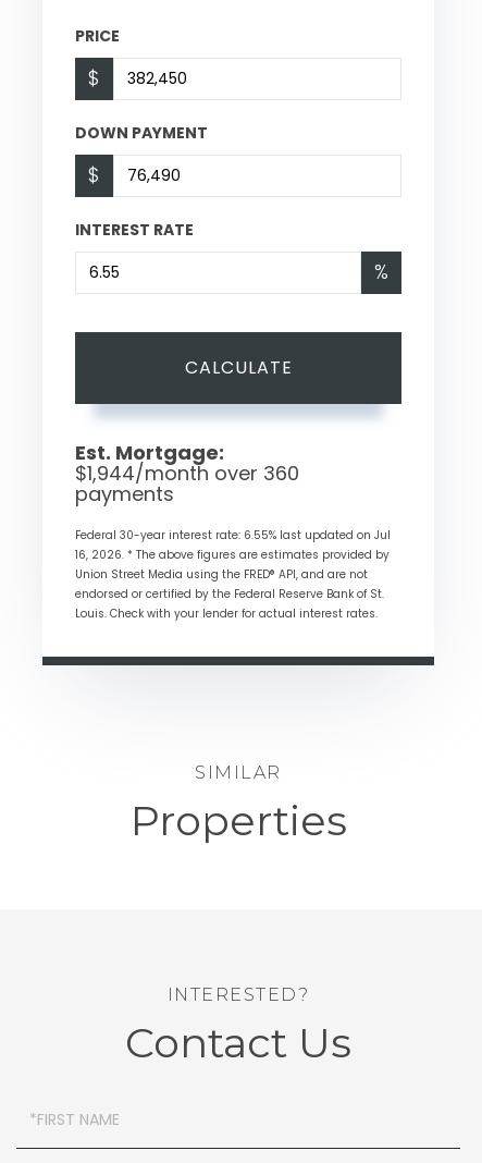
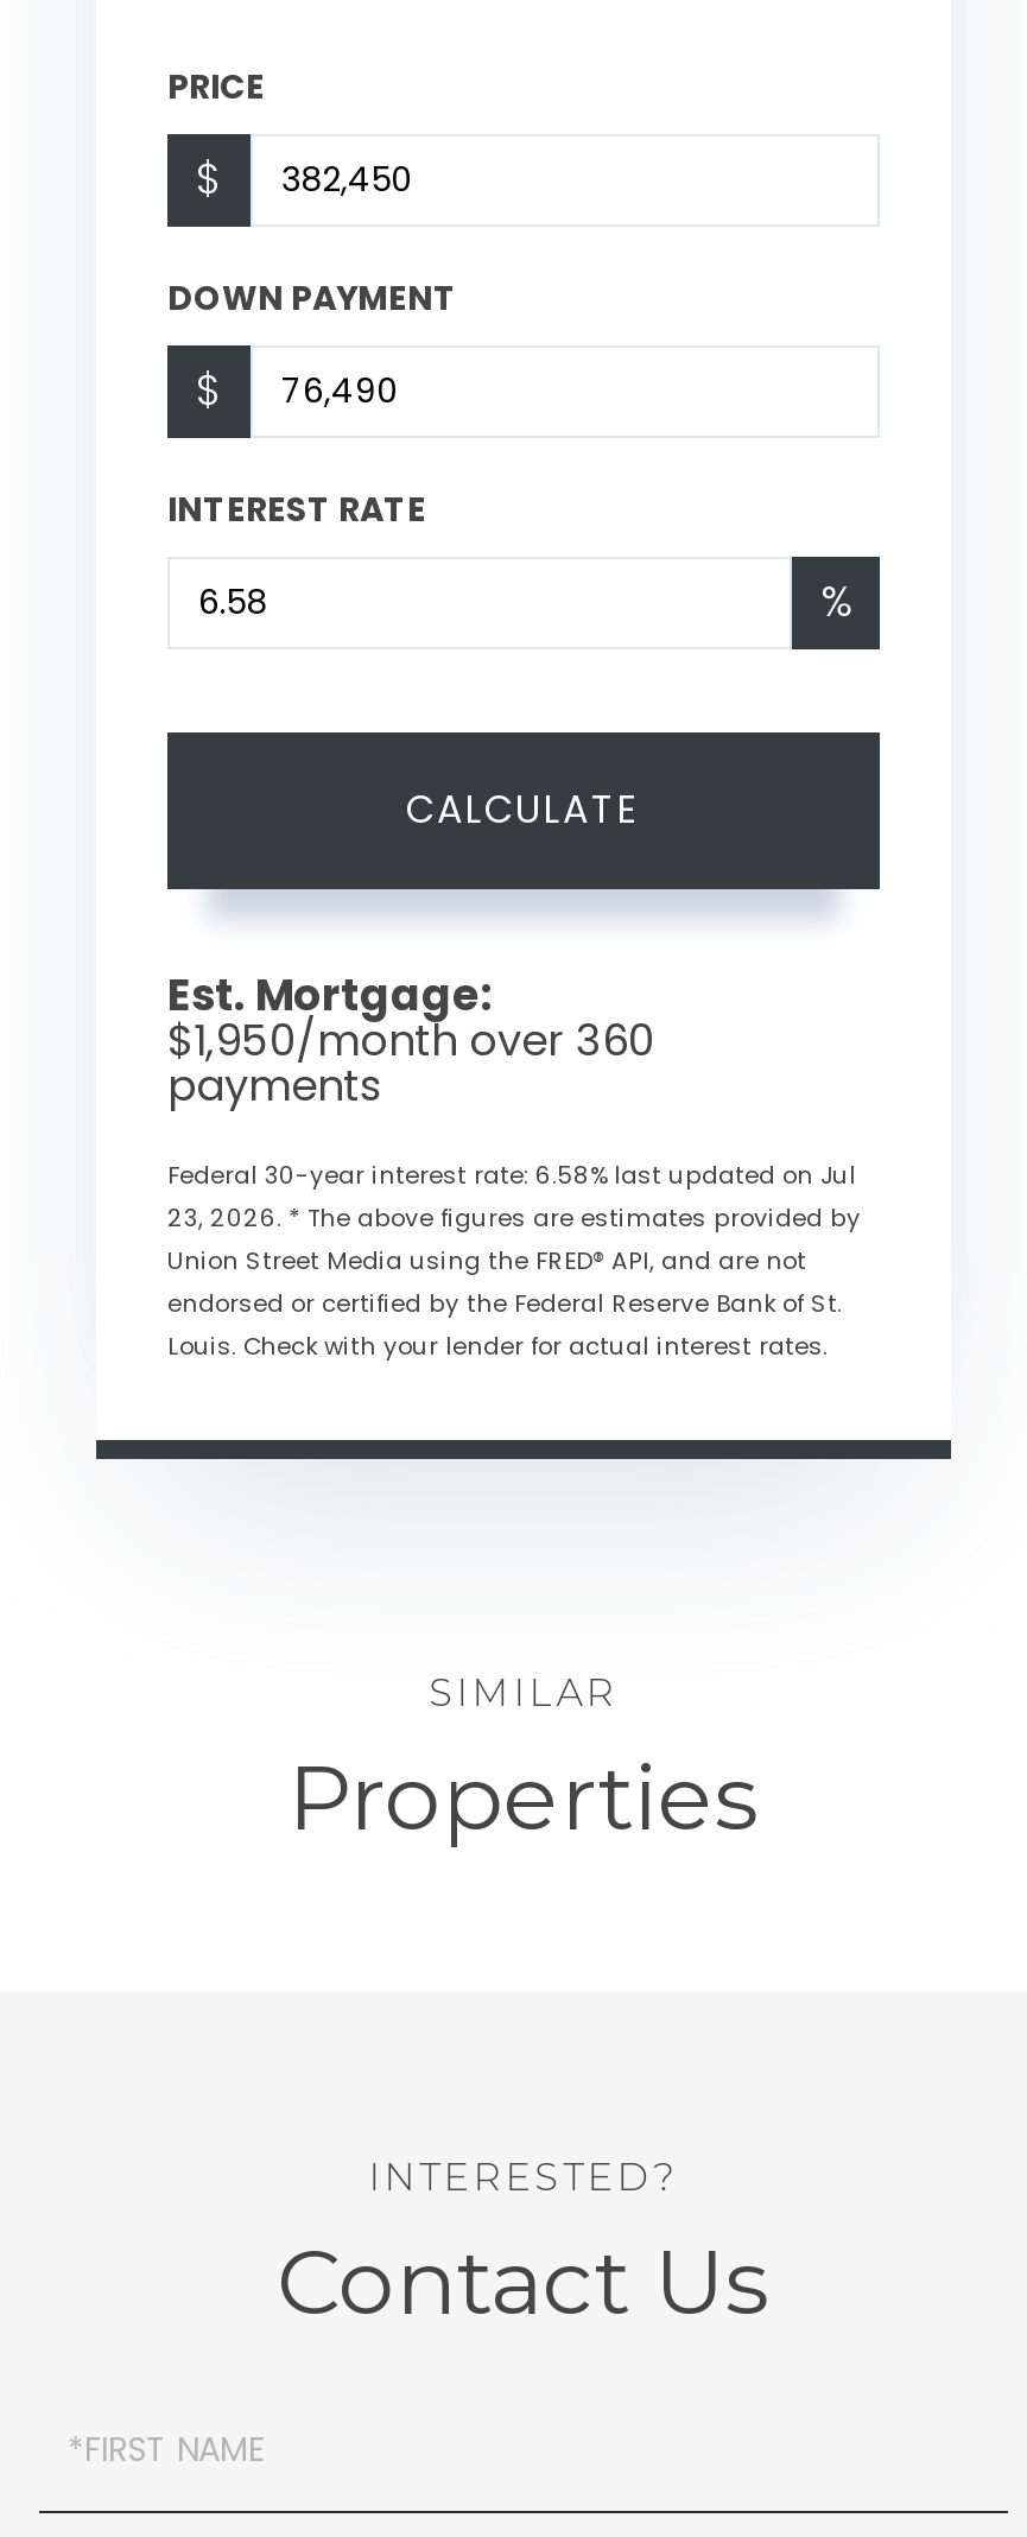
- $1,944/month over 360
+ $1,950/month over 360

- Federal 30-year interest rate: 6.55% last updated on Jul
+ Federal 30-year interest rate: 6.58% last updated on Jul

- 16, 2026. * The above figures are estimates provided by
+ 23, 2026. * The above figures are estimates provided by
